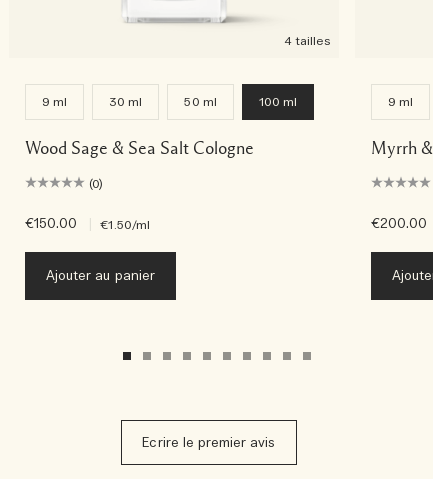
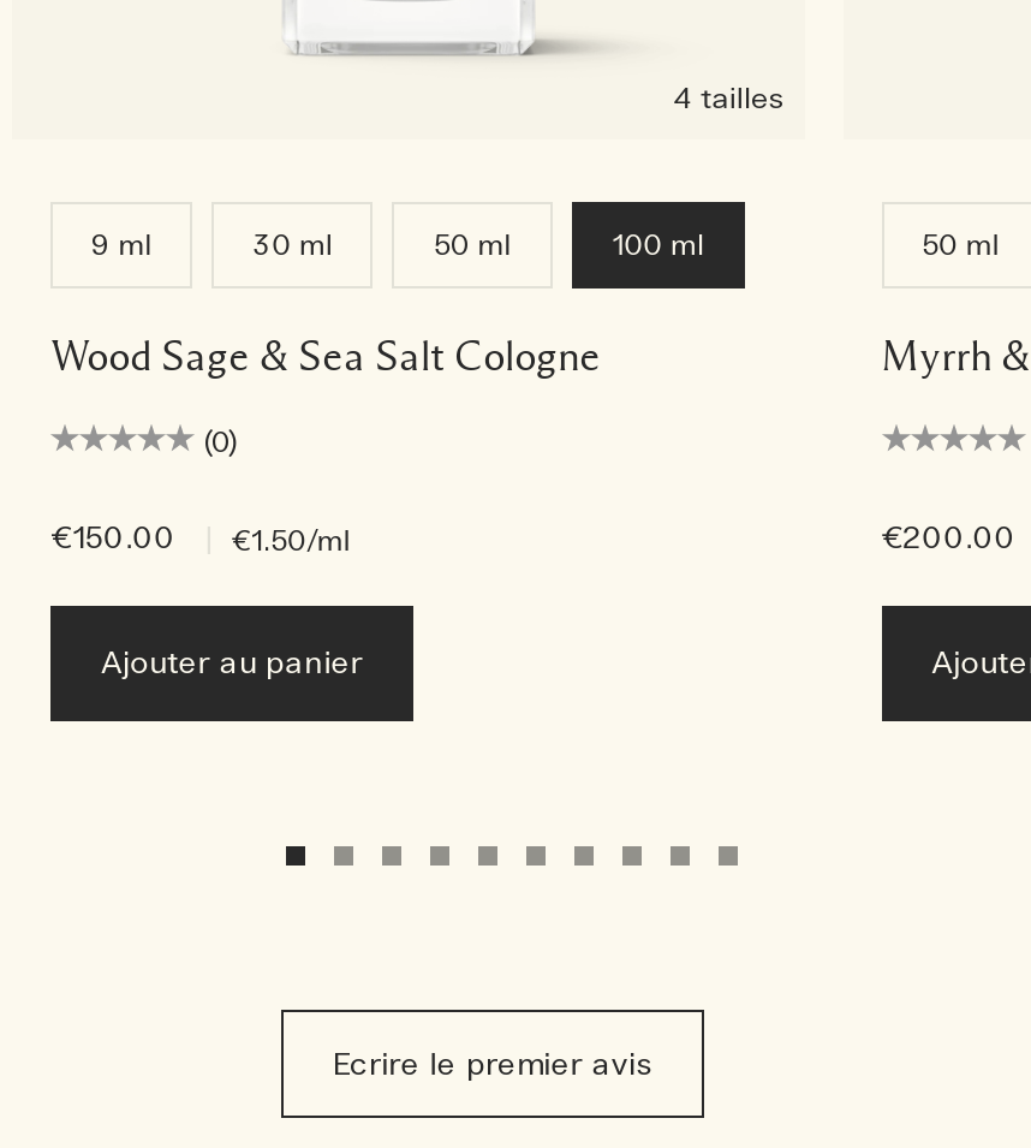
- 9 ml
+ 50 ml
